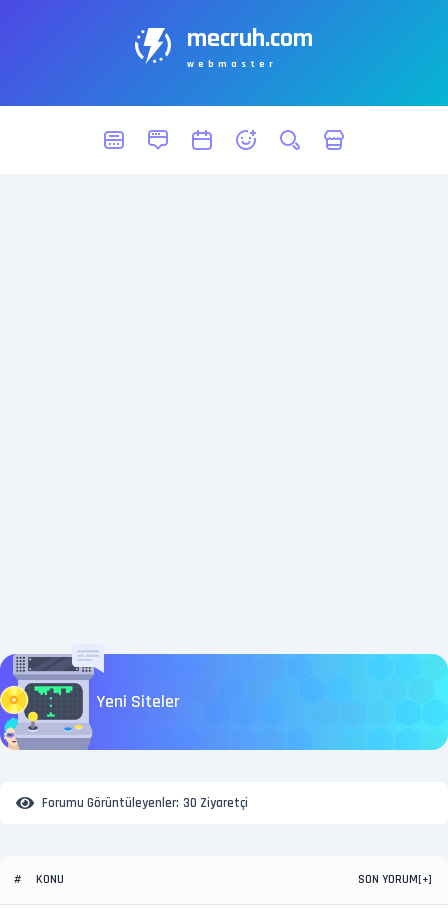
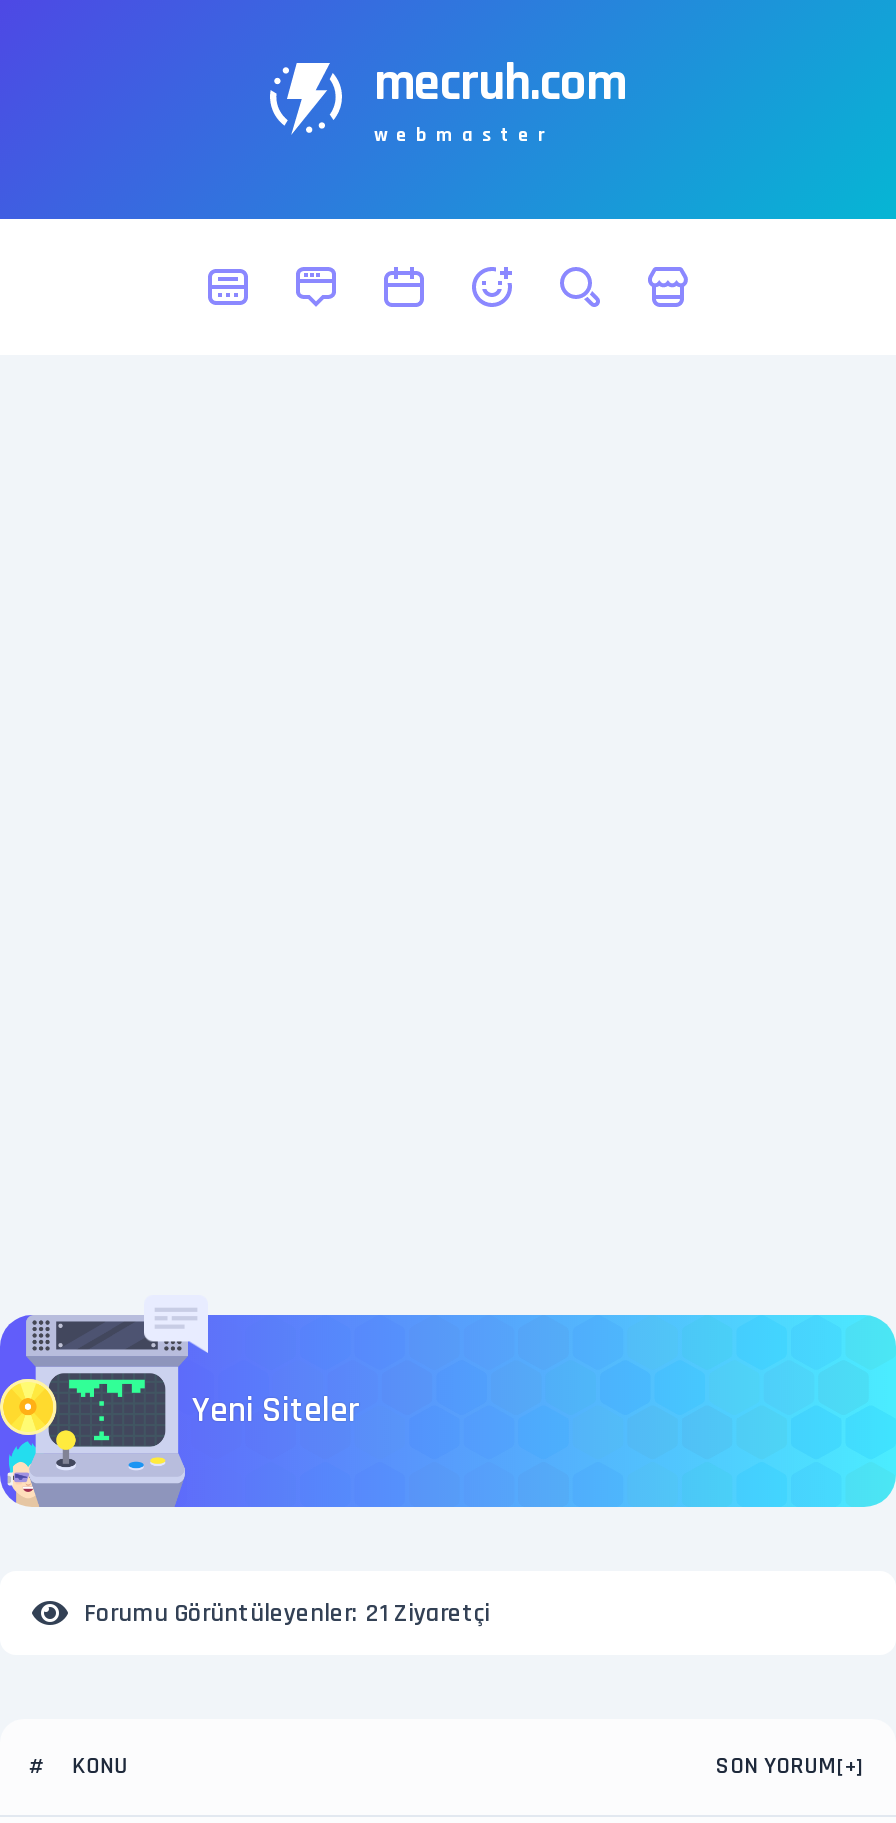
- Forumu Görüntüleyenler: 30 Ziyaretçi
+ Forumu Görüntüleyenler: 21 Ziyaretçi
